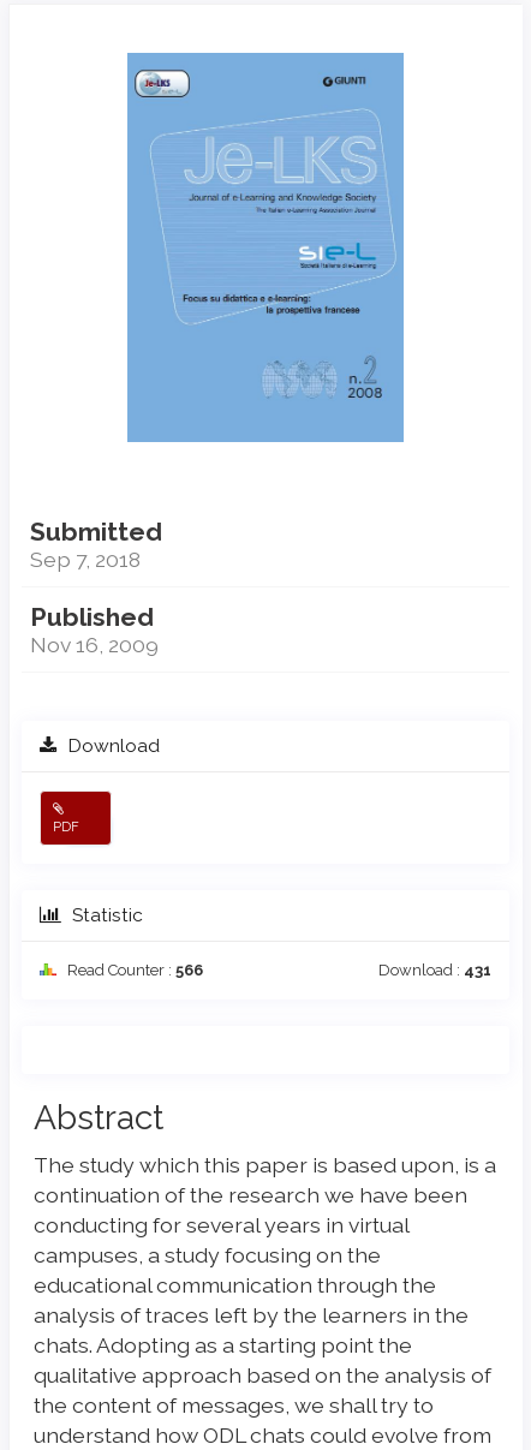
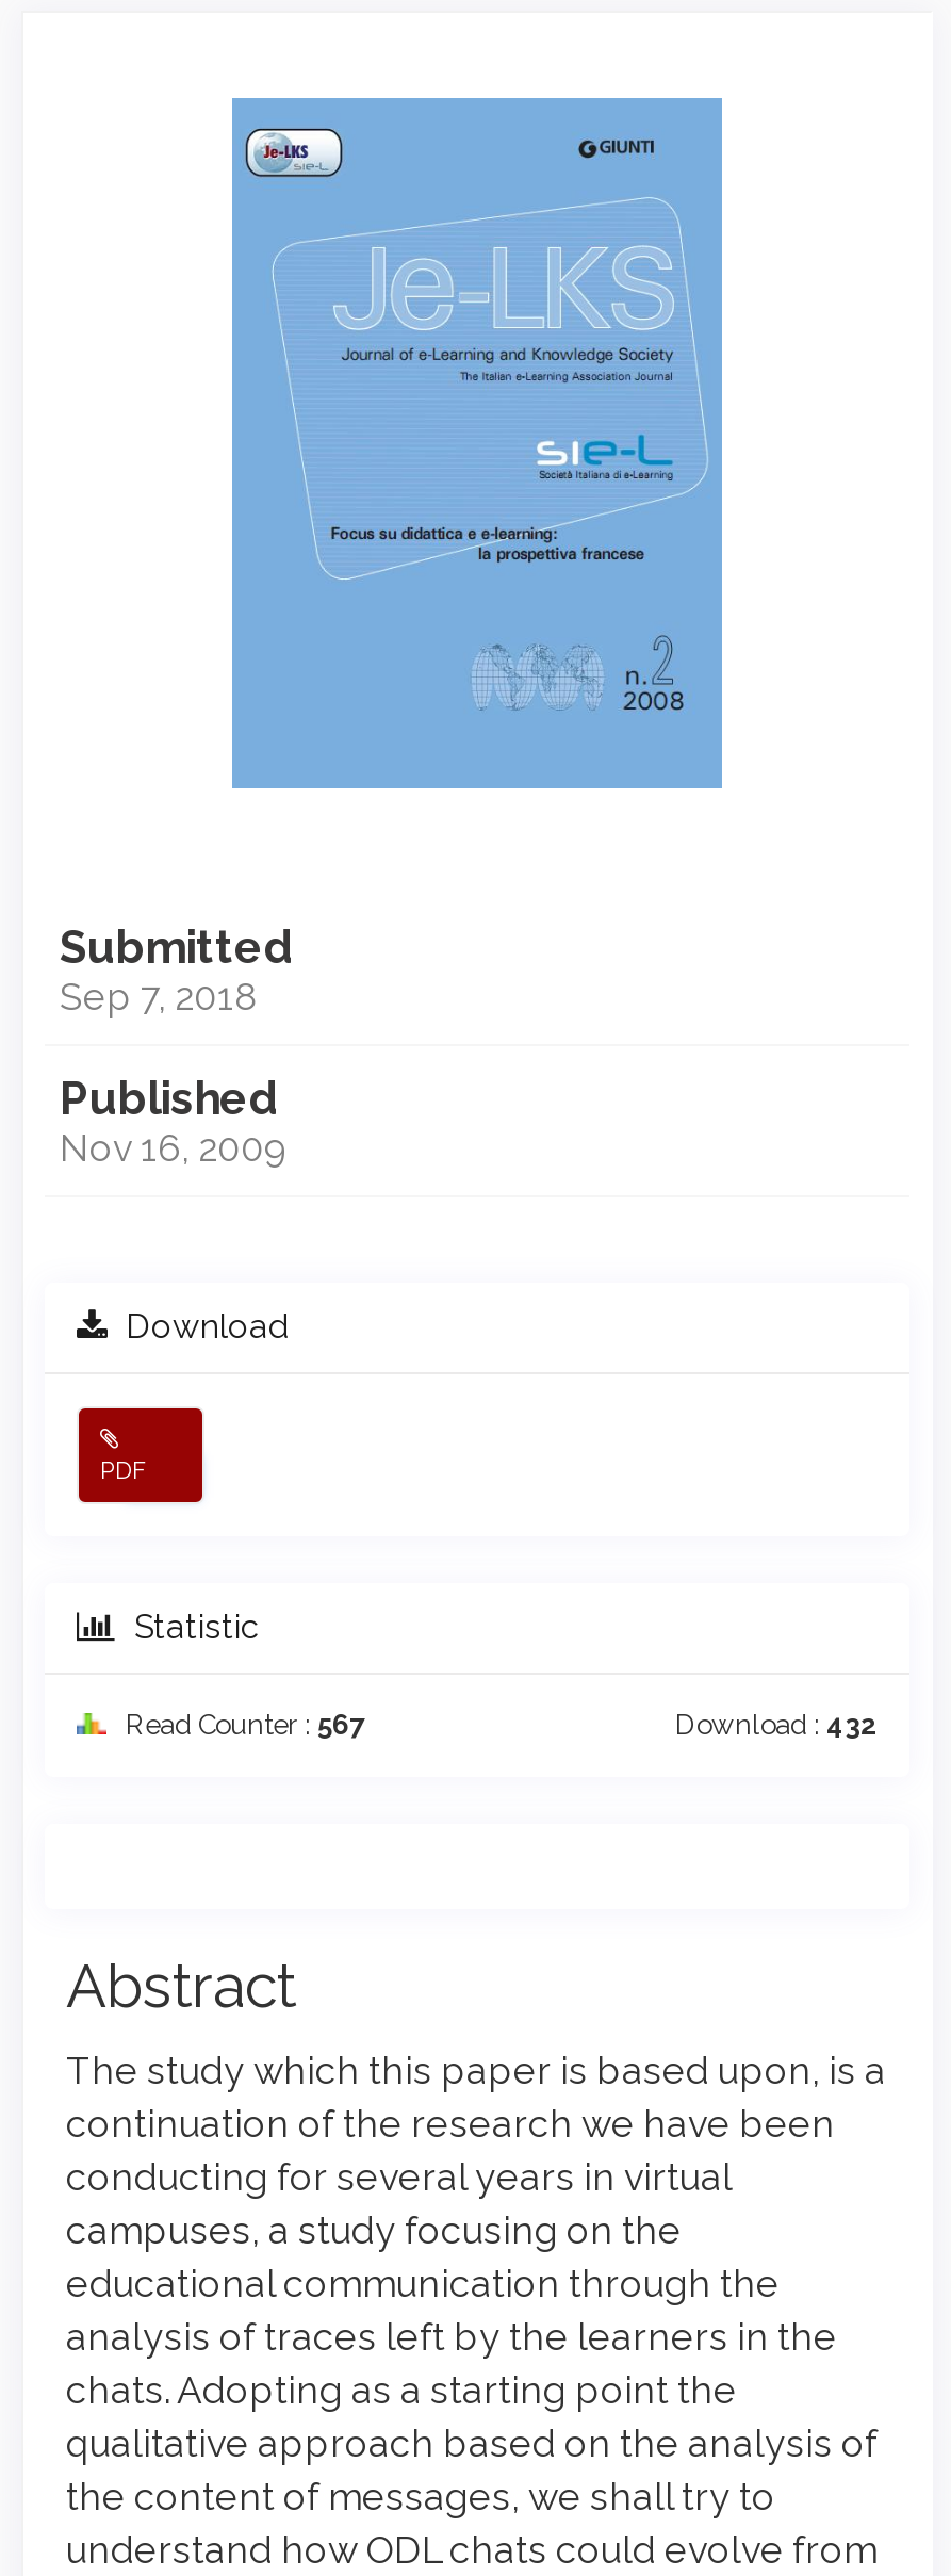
- Read Counter : 566
+ Read Counter : 567

- Download : 431
+ Download : 432
